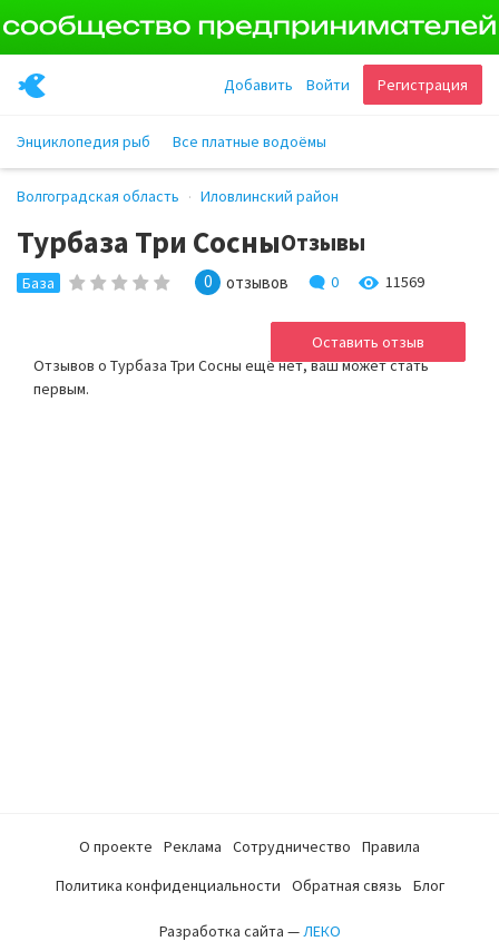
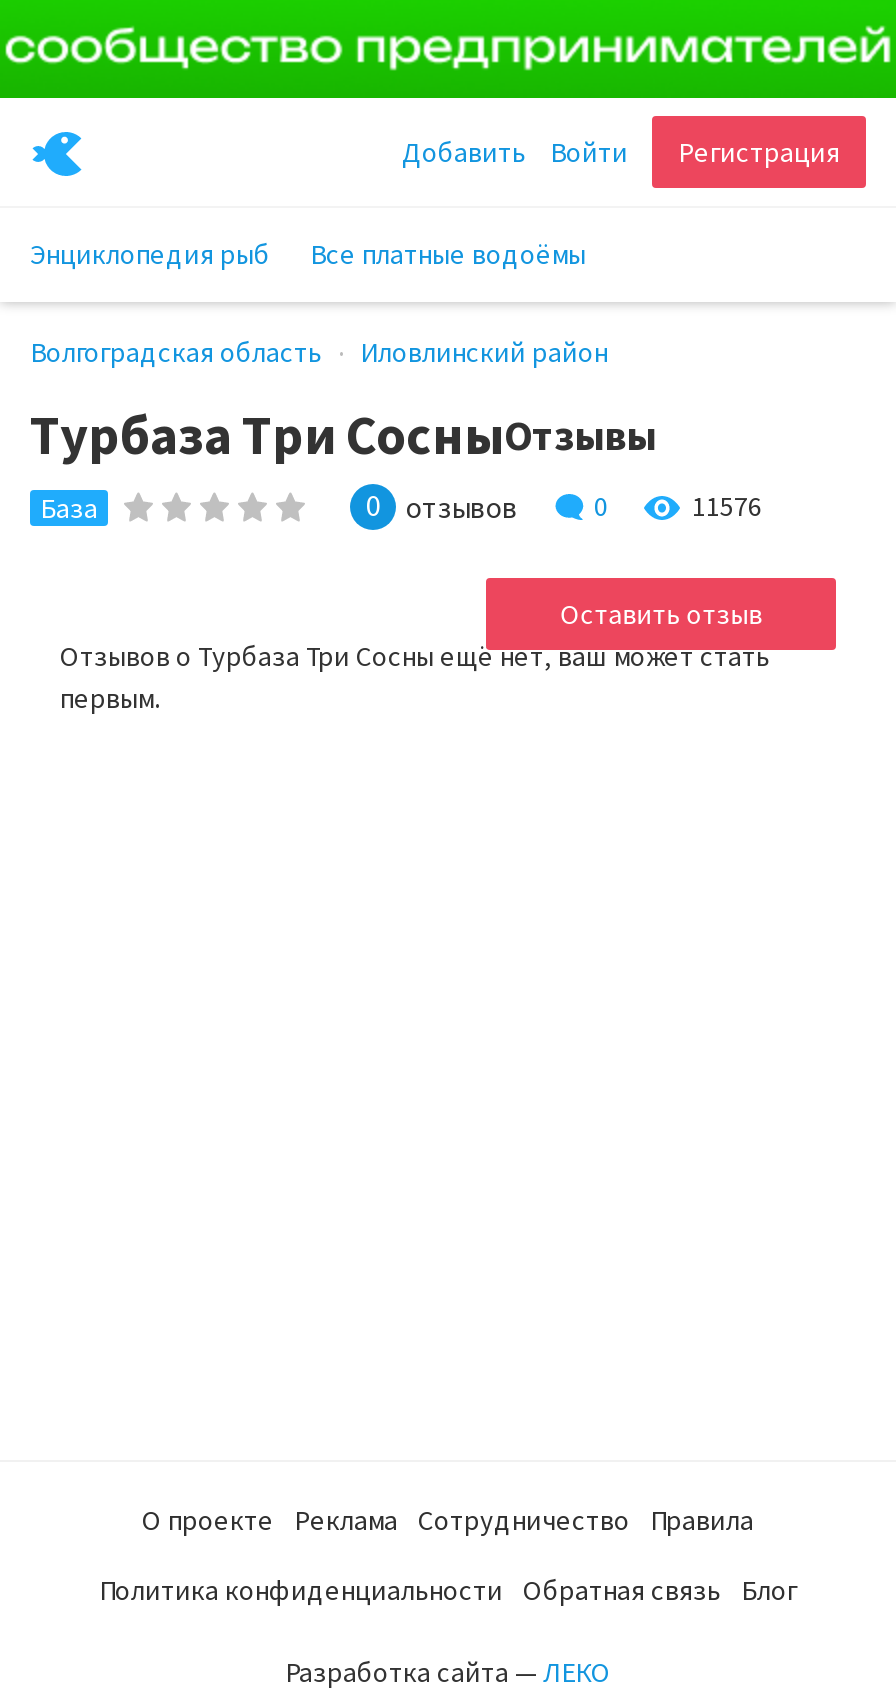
- 11569
+ 11576
